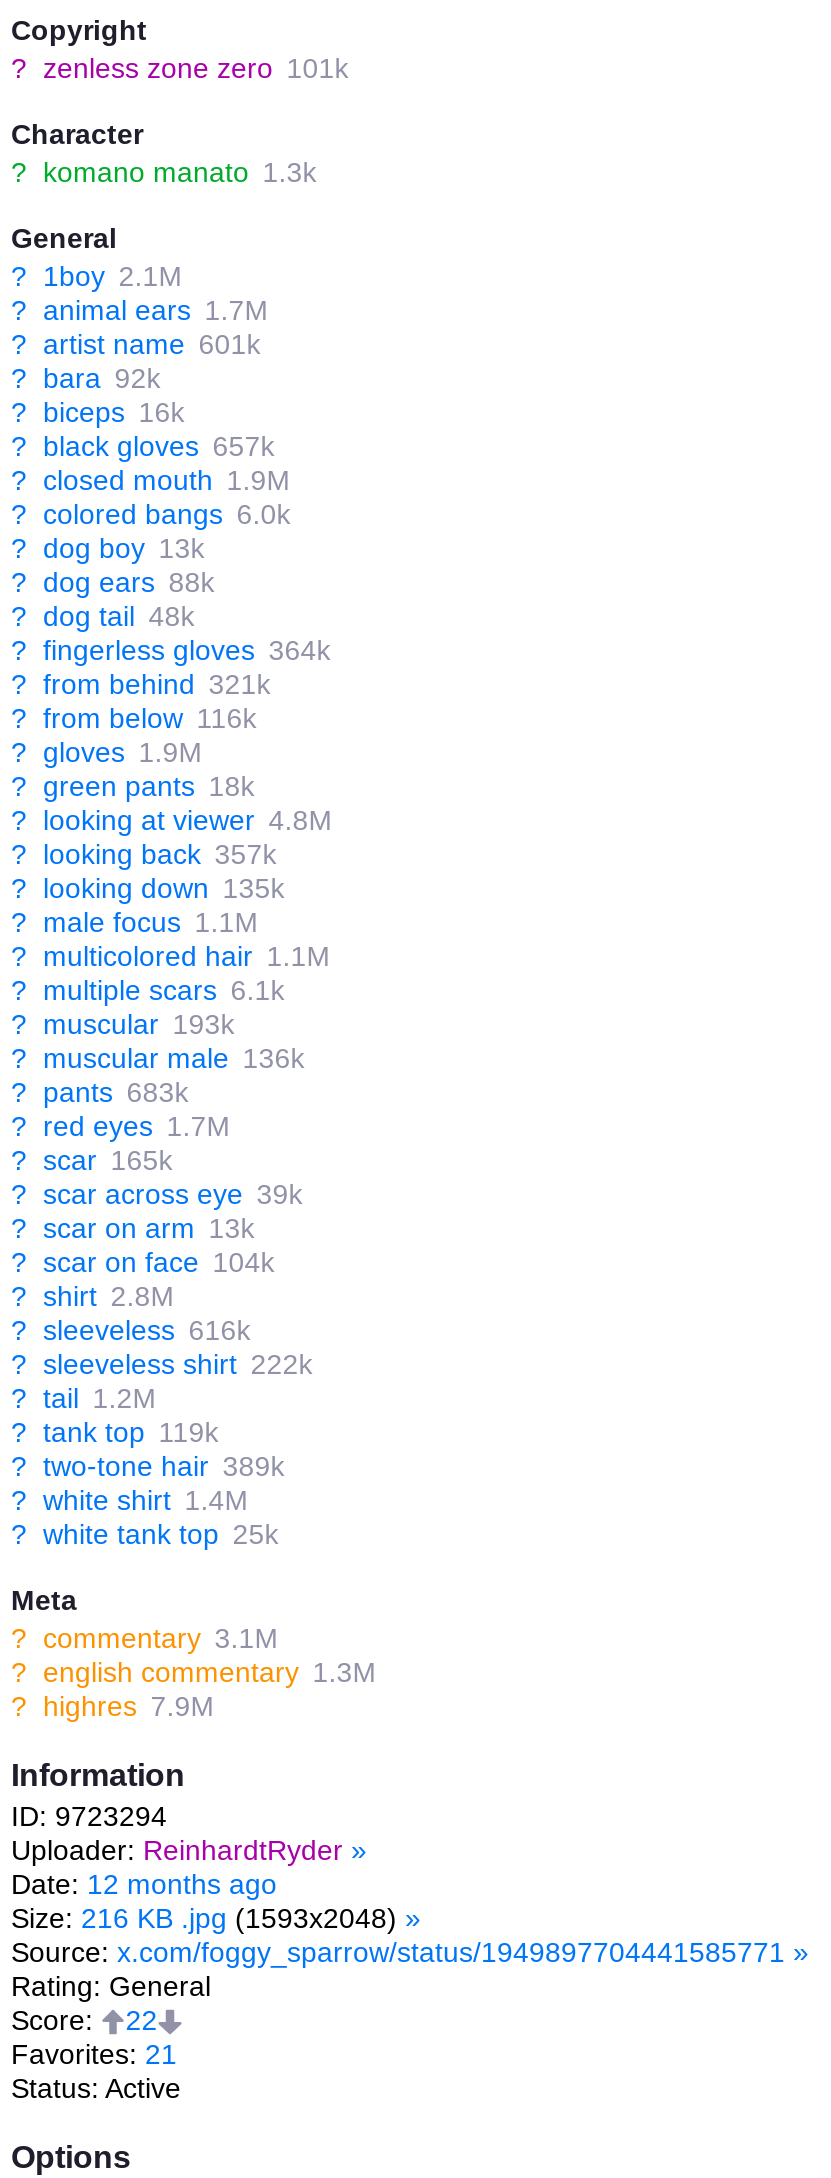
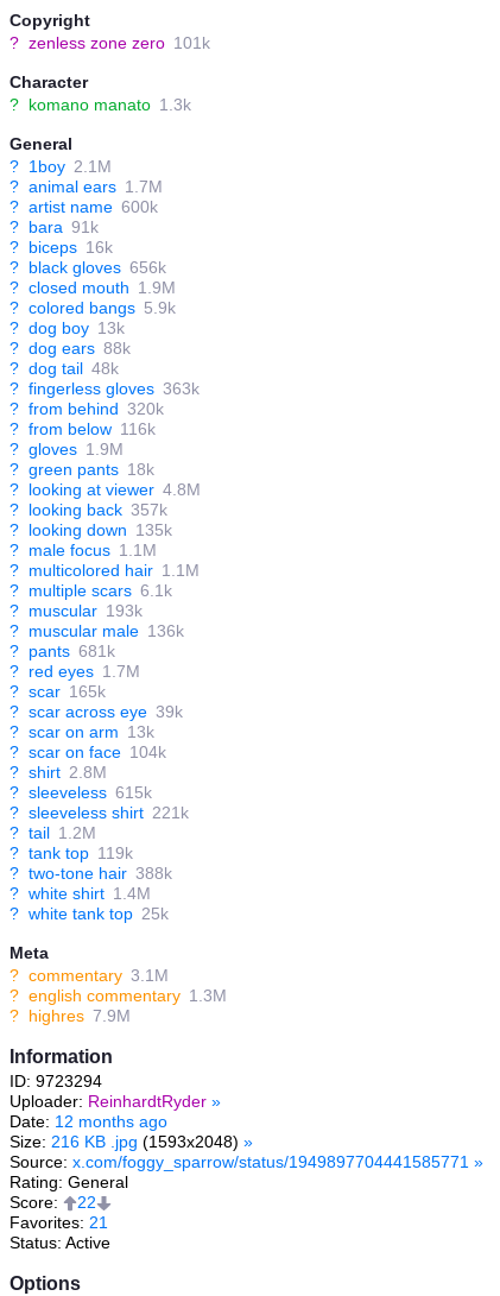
- ? artist name 601k
+ ? artist name 600k

- ? bara 92k
+ ? bara 91k

- ? black gloves 657k
+ ? black gloves 656k

- ? colored bangs 6.0k
+ ? colored bangs 5.9k

- ? fingerless gloves 364k
+ ? fingerless gloves 363k

- ? from behind 321k
+ ? from behind 320k

- ? pants 683k
+ ? pants 681k

- ? sleeveless 616k
+ ? sleeveless 615k

- ? sleeveless shirt 222k
+ ? sleeveless shirt 221k

- ? two-tone hair 389k
+ ? two-tone hair 388k
